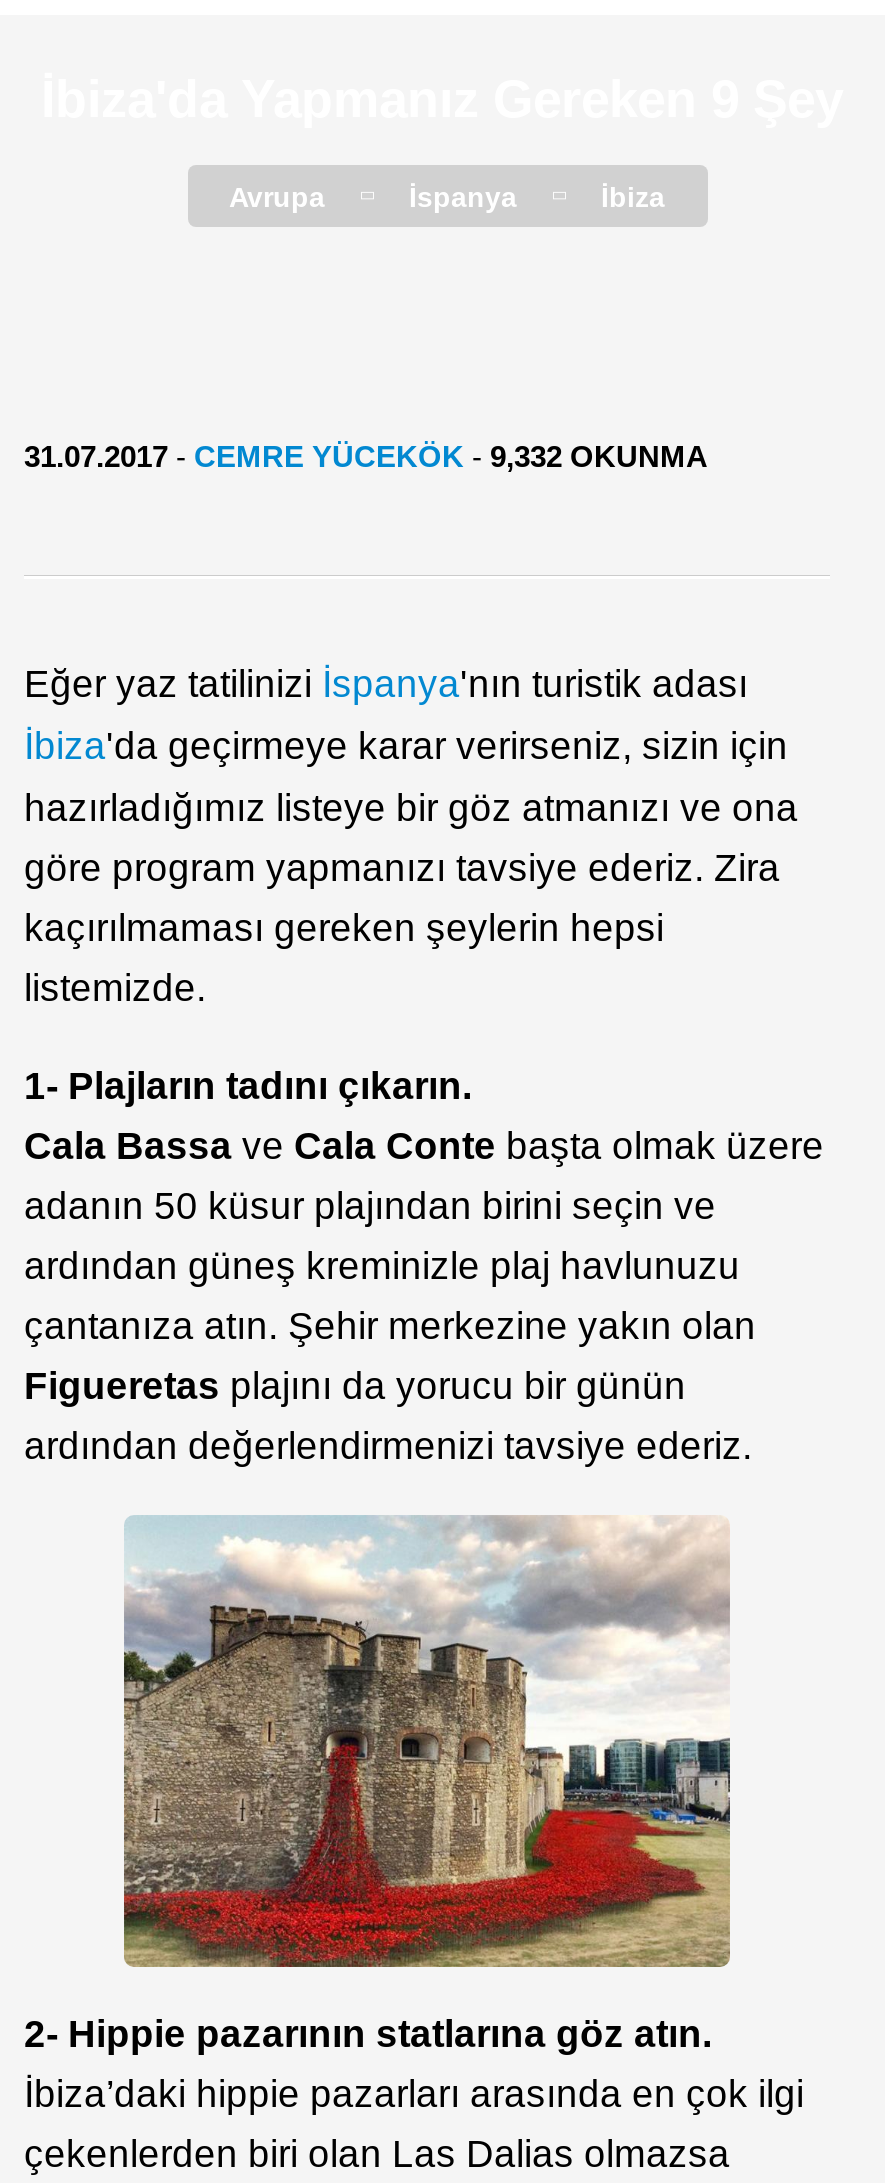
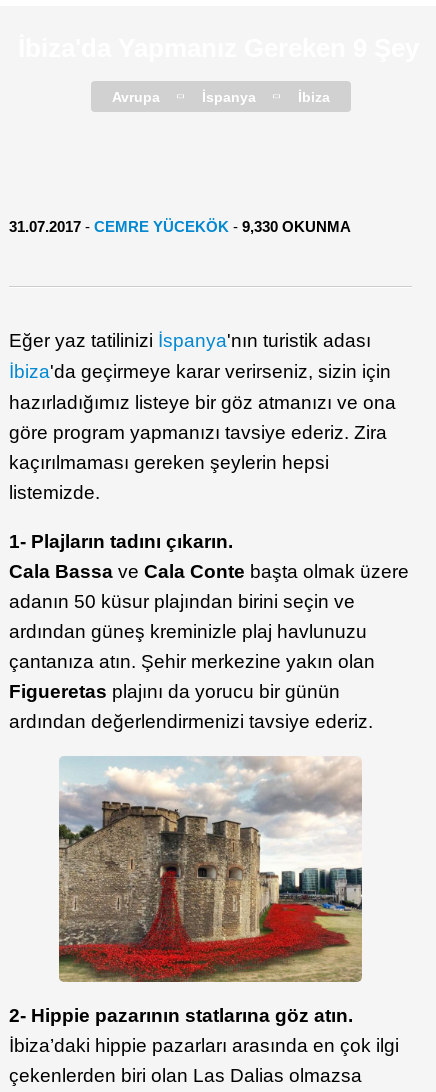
- 31.07.2017 - CEMRE YÜCEKÖK - 9,332 OKUNMA
+ 31.07.2017 - CEMRE YÜCEKÖK - 9,330 OKUNMA
